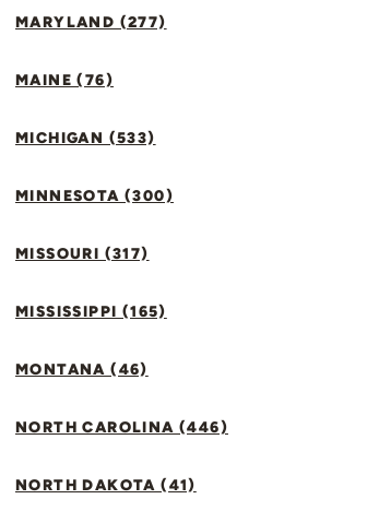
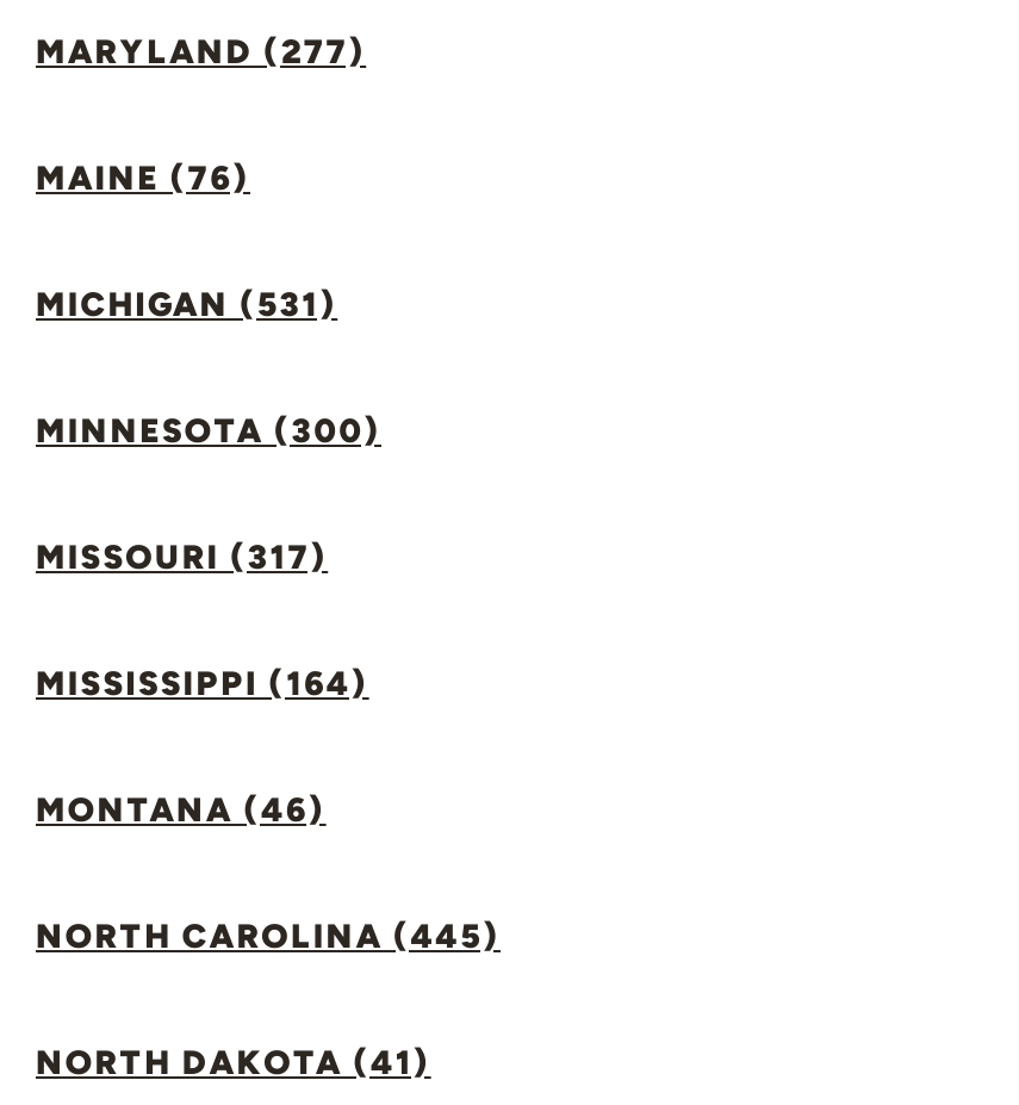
- MICHIGAN (533)
+ MICHIGAN (531)

- MISSISSIPPI (165)
+ MISSISSIPPI (164)

- NORTH CAROLINA (446)
+ NORTH CAROLINA (445)
